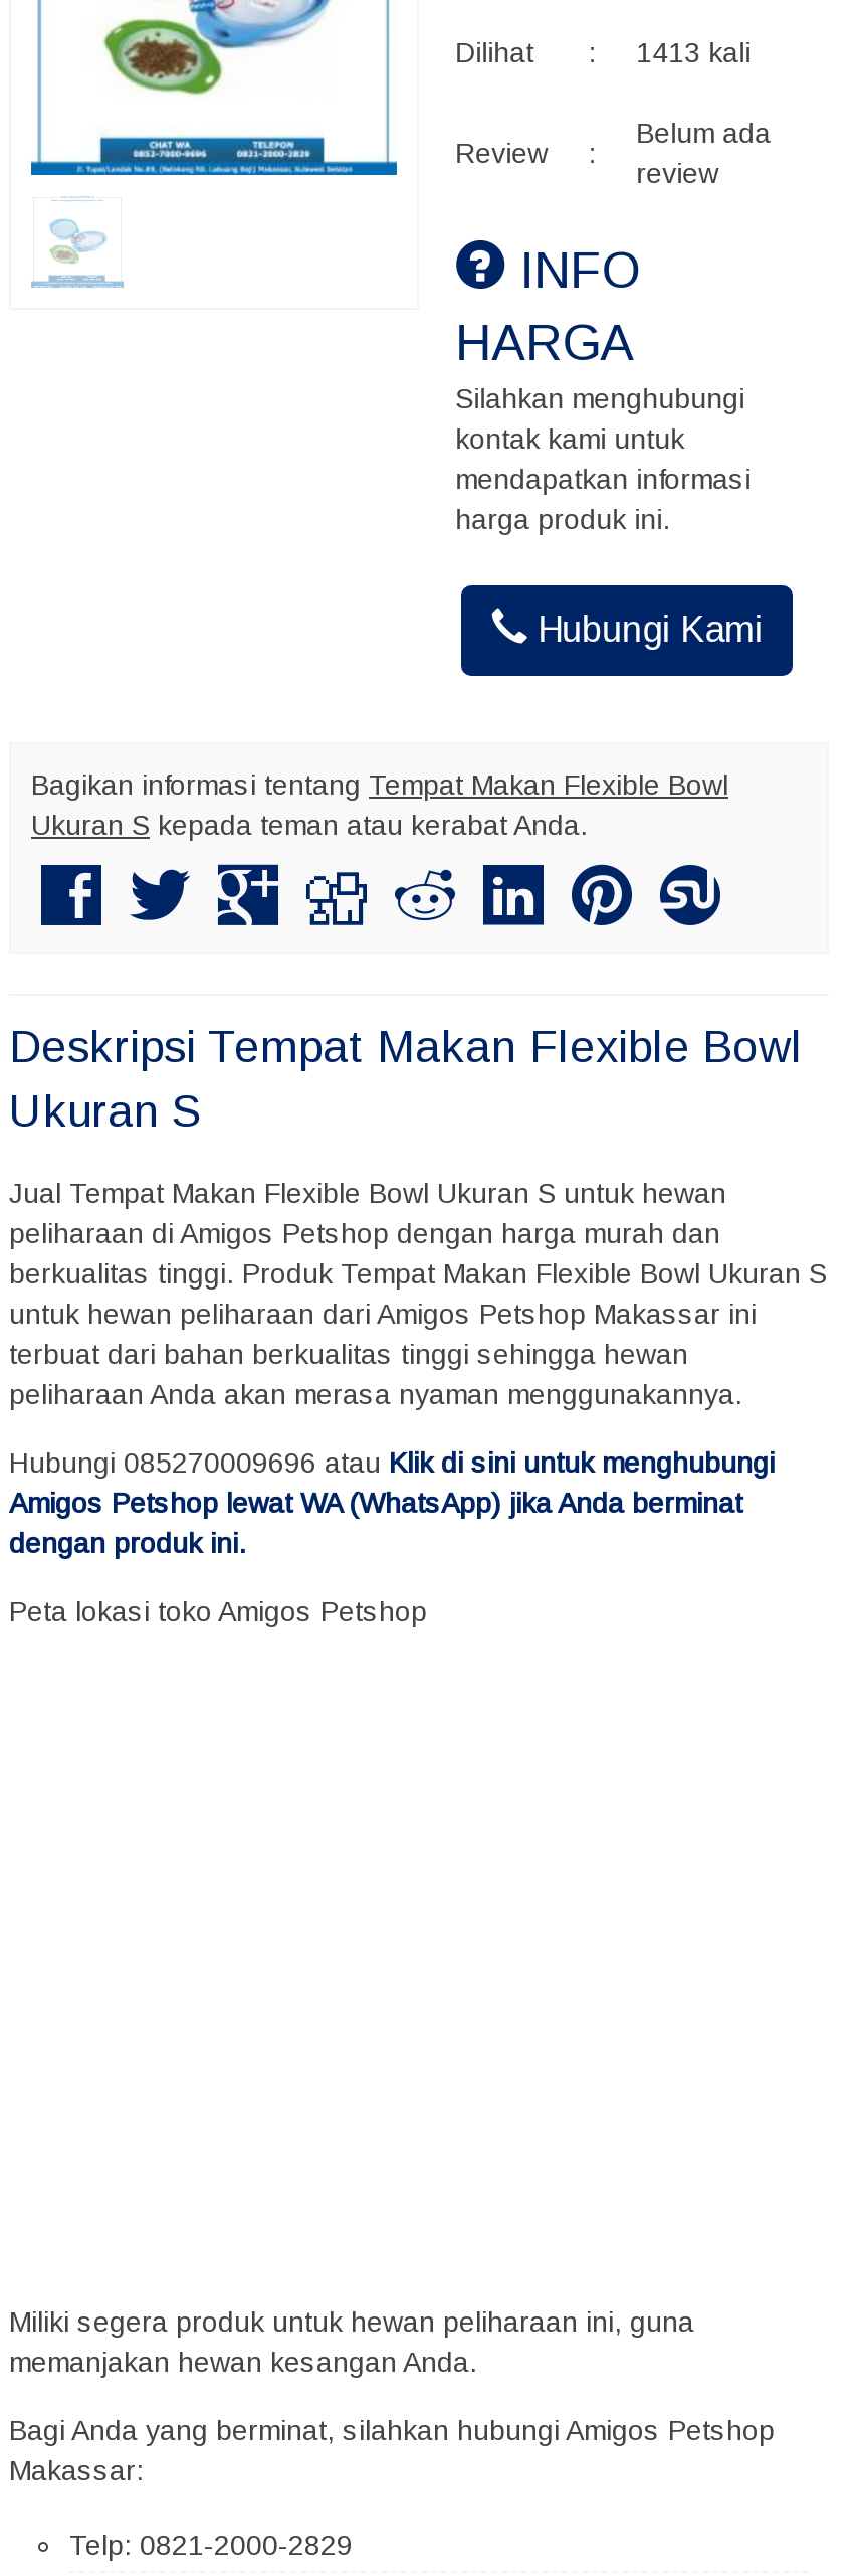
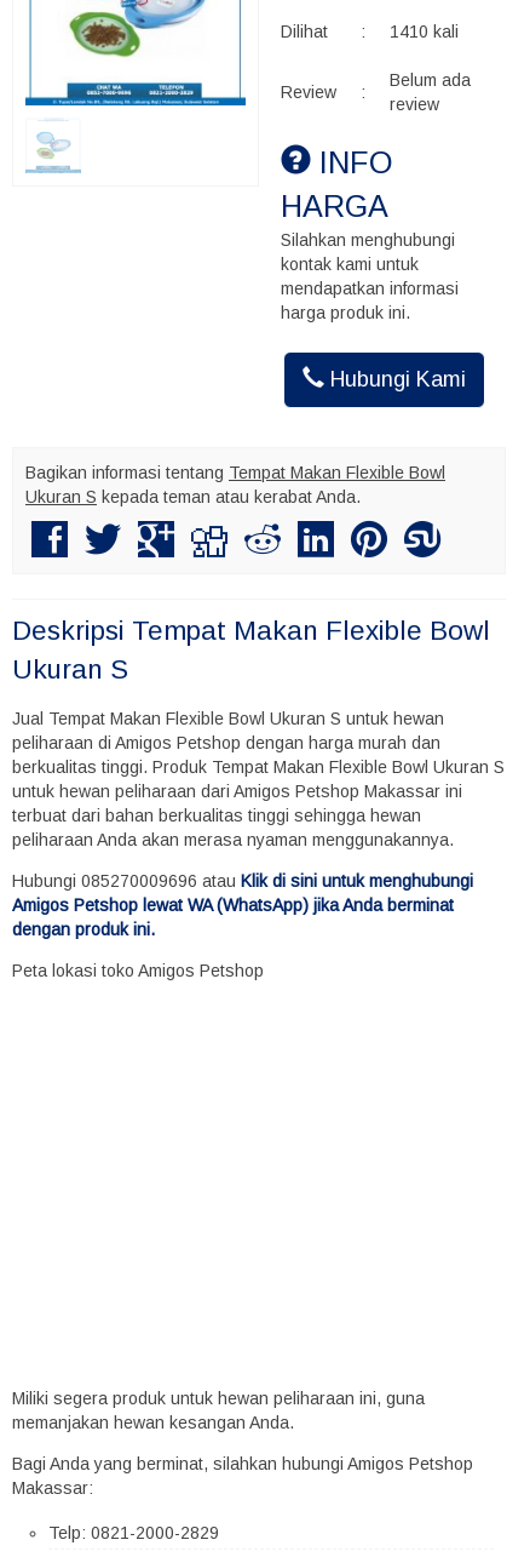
- 1413 kali
+ 1410 kali
